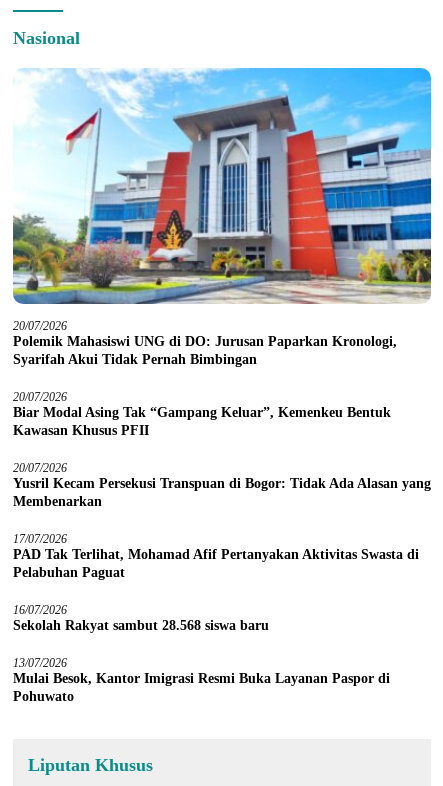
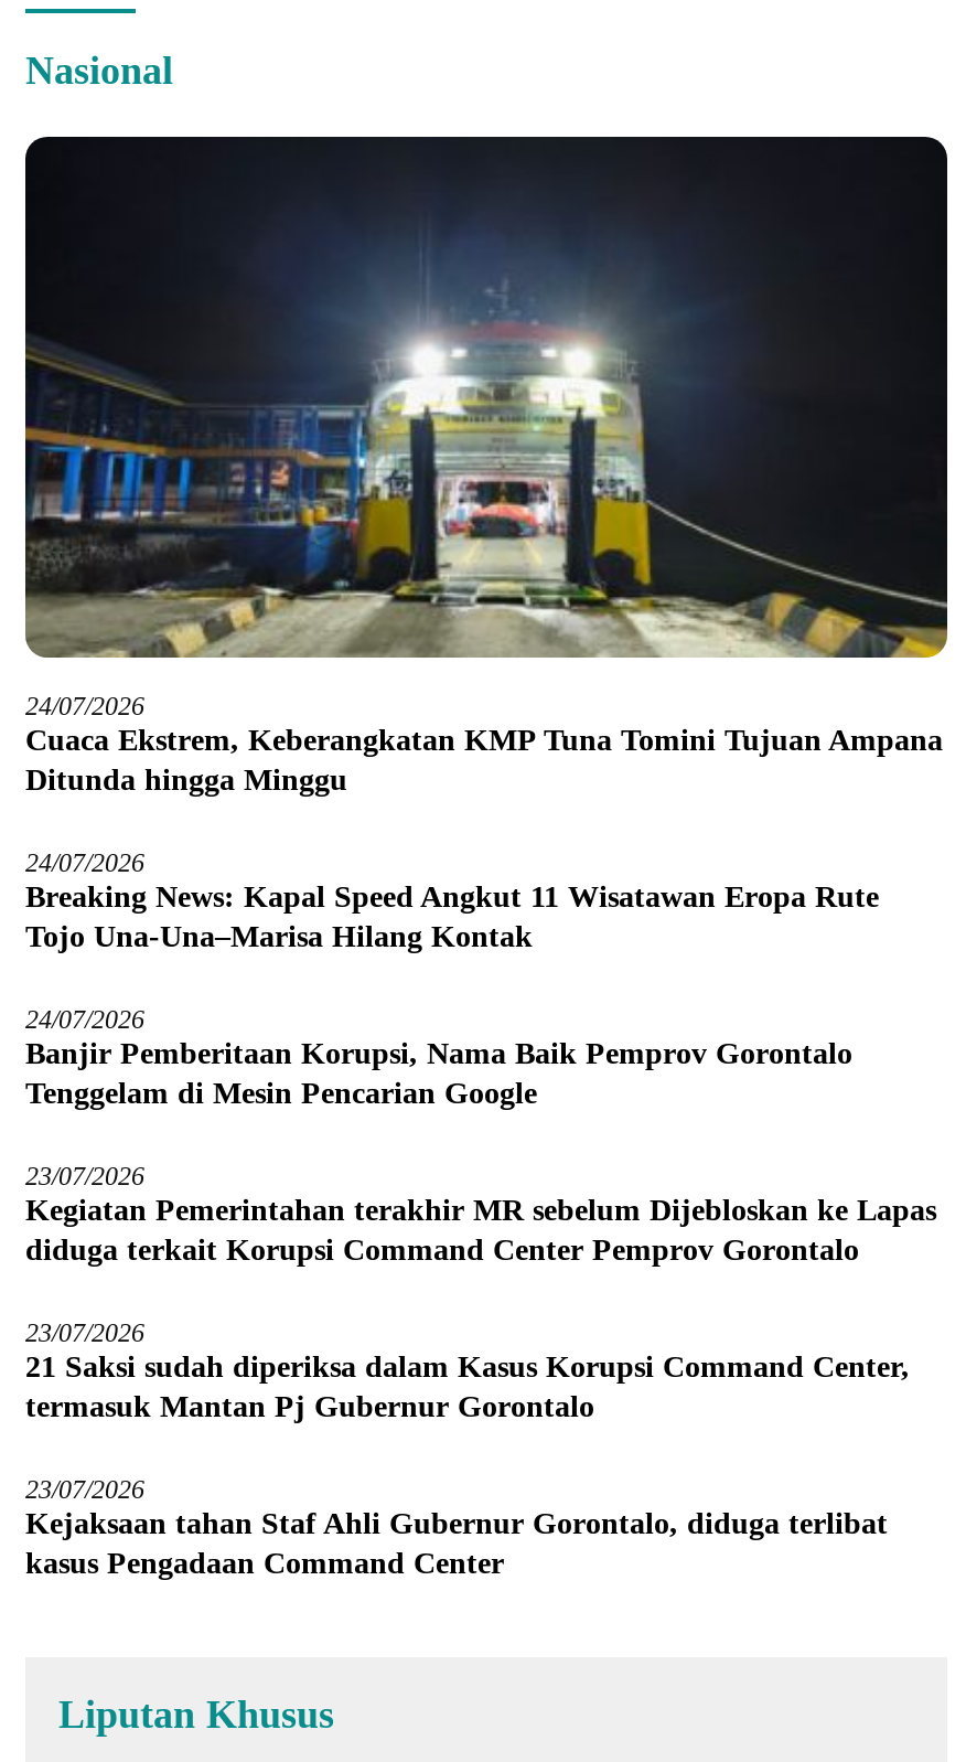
- [image]
- 20/07/2026
- Polemik Mahasiswi UNG di DO: Jurusan Paparkan Kronologi,
- Syarifah Akui Tidak Pernah Bimbingan
+ [image]
+ 24/07/2026
+ Cuaca Ekstrem, Keberangkatan KMP Tuna Tomini Tujuan Ampana
+ Ditunda hingga Minggu

- 20/07/2026
- Biar Modal Asing Tak “Gampang Keluar”, Kemenkeu Bentuk
- Kawasan Khusus PFII
+ 24/07/2026
+ Breaking News: Kapal Speed Angkut 11 Wisatawan Eropa Rute
+ Tojo Una-Una–Marisa Hilang Kontak

- 20/07/2026
- Yusril Kecam Persekusi Transpuan di Bogor: Tidak Ada Alasan yang
- Membenarkan
+ 24/07/2026
+ Banjir Pemberitaan Korupsi, Nama Baik Pemprov Gorontalo
+ Tenggelam di Mesin Pencarian Google

- 17/07/2026
- PAD Tak Terlihat, Mohamad Afif Pertanyakan Aktivitas Swasta di
- Pelabuhan Paguat
+ 23/07/2026
+ Kegiatan Pemerintahan terakhir MR sebelum Dijebloskan ke Lapas
+ diduga terkait Korupsi Command Center Pemprov Gorontalo

- 16/07/2026
- Sekolah Rakyat sambut 28.568 siswa baru
+ 23/07/2026
+ 21 Saksi sudah diperiksa dalam Kasus Korupsi Command Center,
+ termasuk Mantan Pj Gubernur Gorontalo

- 13/07/2026
- Mulai Besok, Kantor Imigrasi Resmi Buka Layanan Paspor di
- Pohuwato
+ 23/07/2026
+ Kejaksaan tahan Staf Ahli Gubernur Gorontalo, diduga terlibat
+ kasus Pengadaan Command Center
